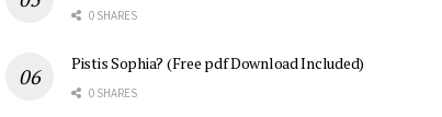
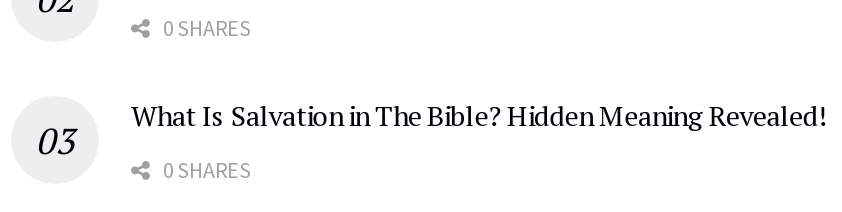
- Pistis Sophia? (Free pdf Download Included)
+ What Is Salvation in The Bible? Hidden Meaning Revealed!
